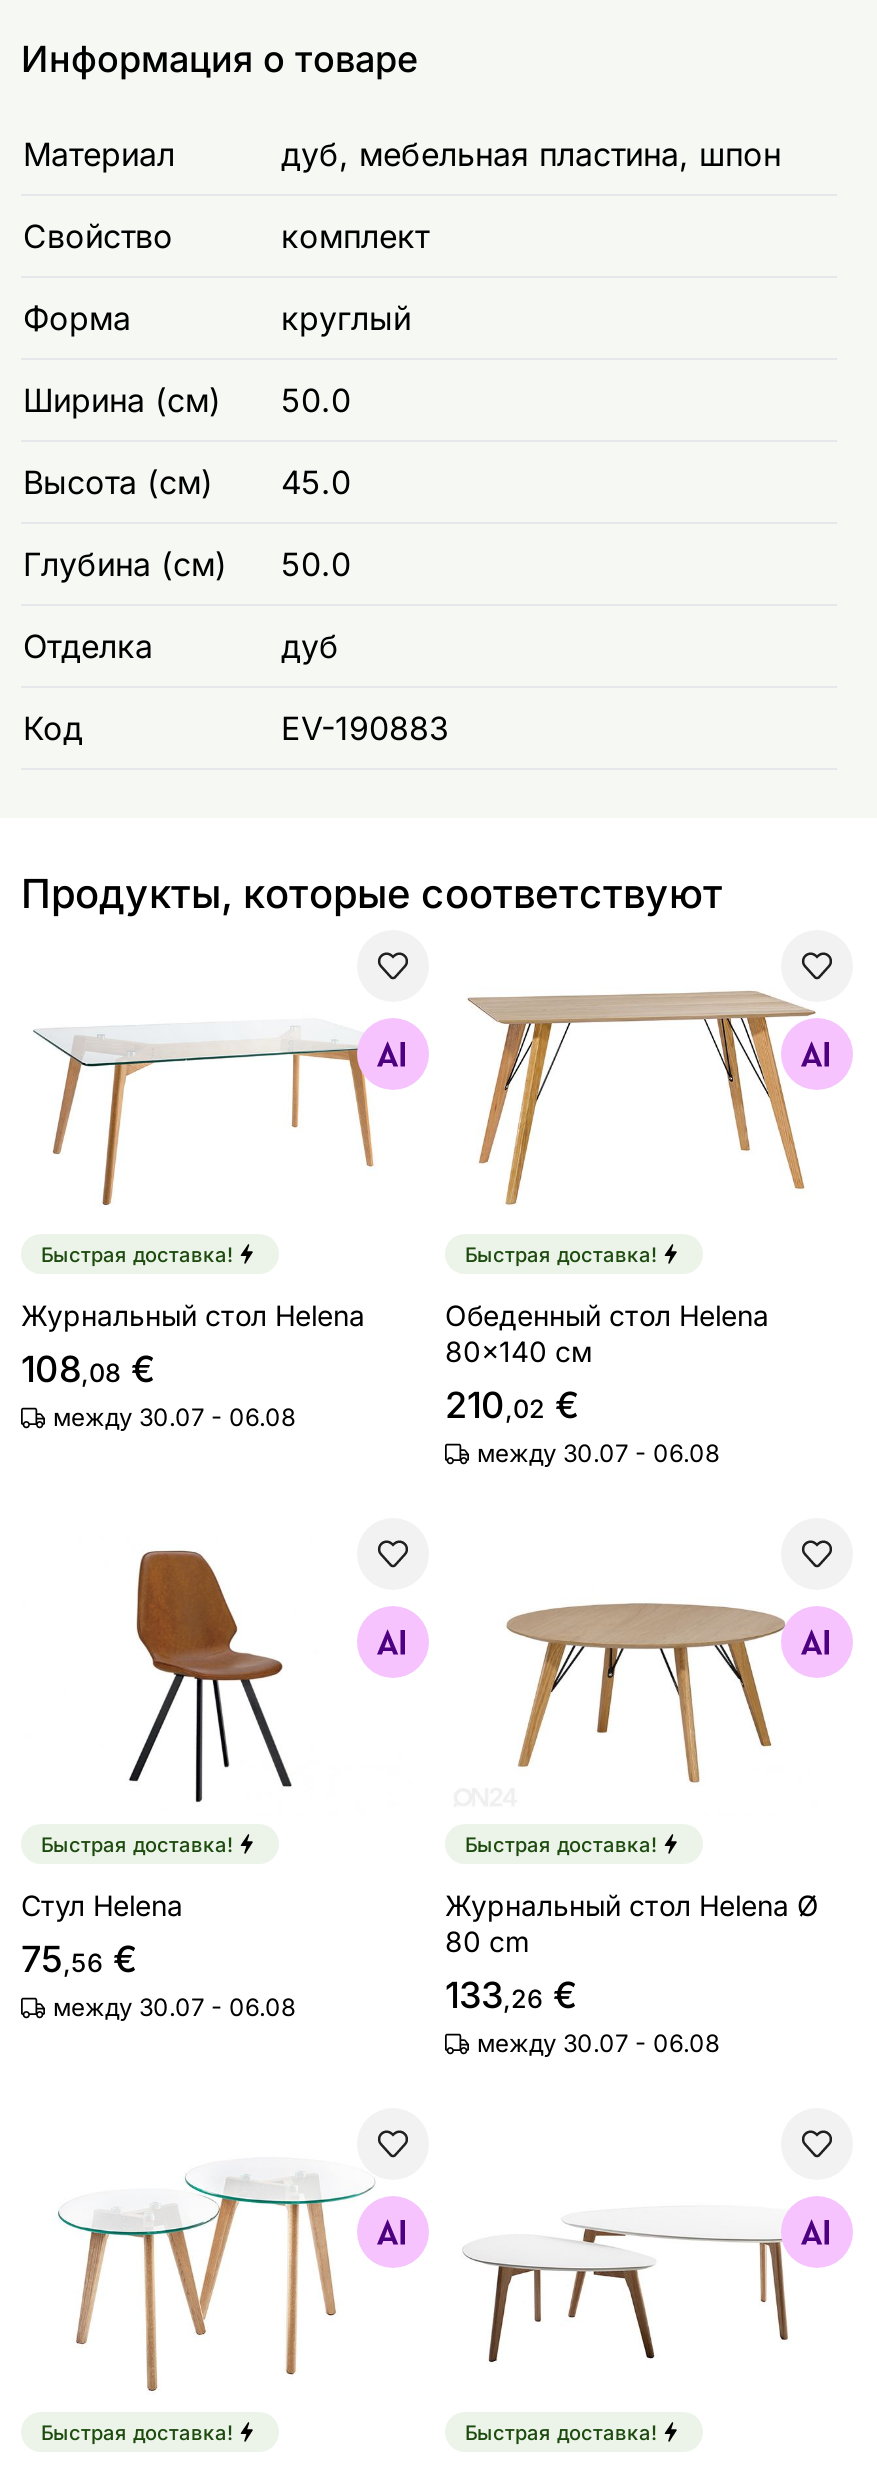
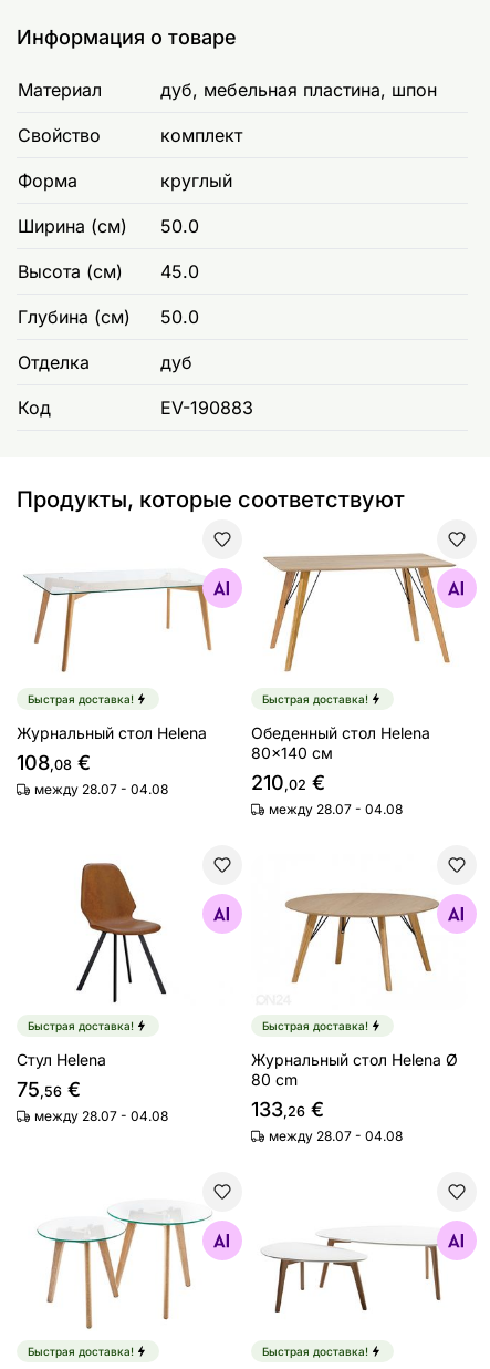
- между 30.07 - 06.08
+ между 28.07 - 04.08

- между 30.07 - 06.08
+ между 28.07 - 04.08

- между 30.07 - 06.08
+ между 28.07 - 04.08

- между 30.07 - 06.08
+ между 28.07 - 04.08
